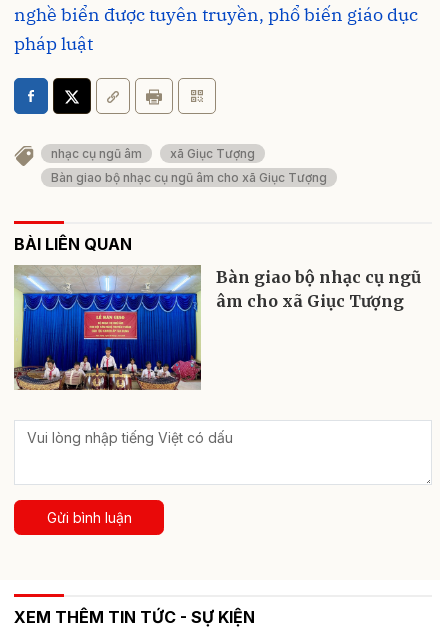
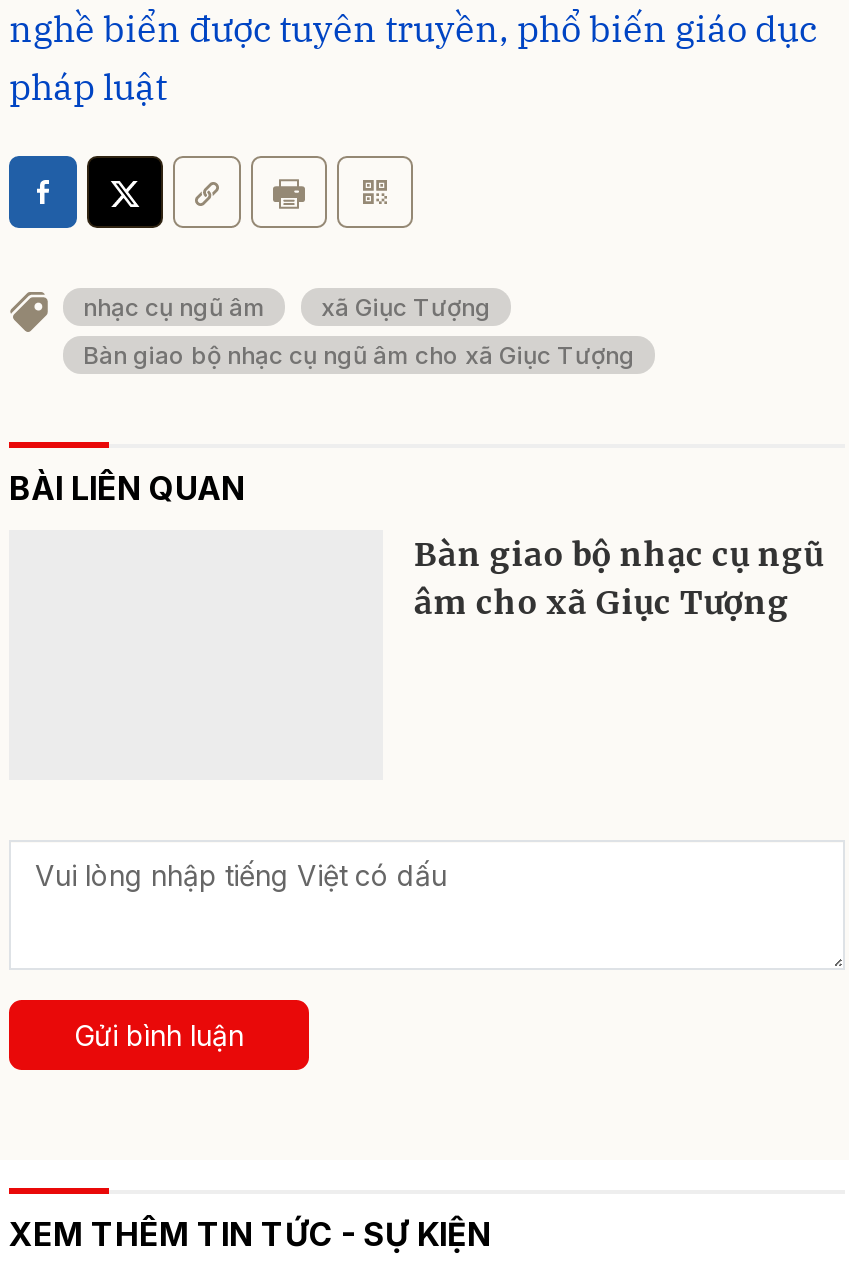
- [image]
